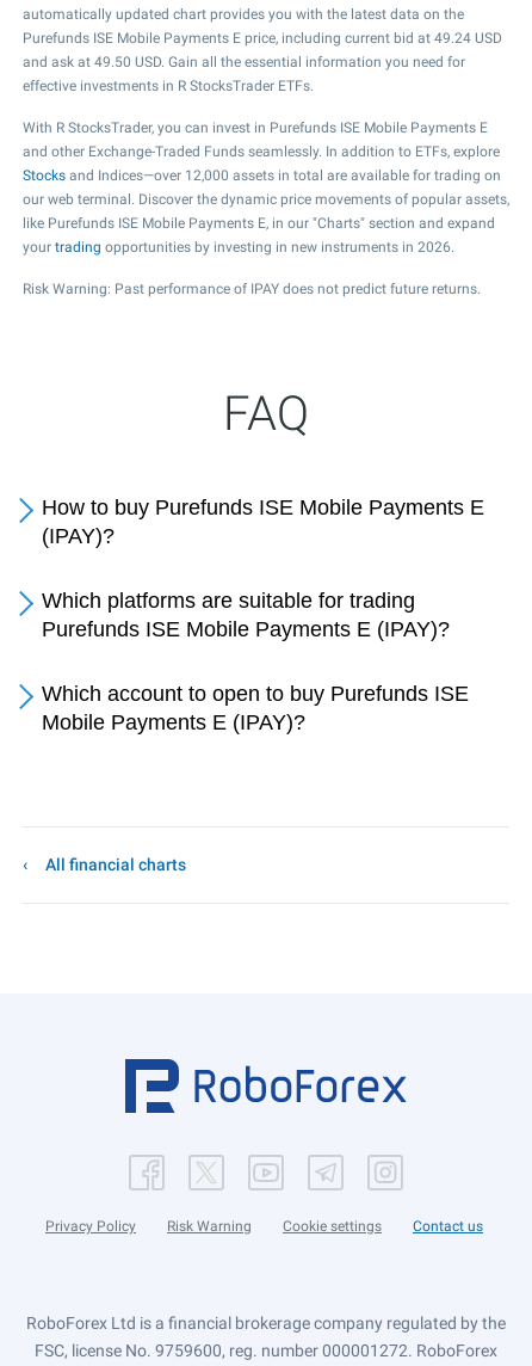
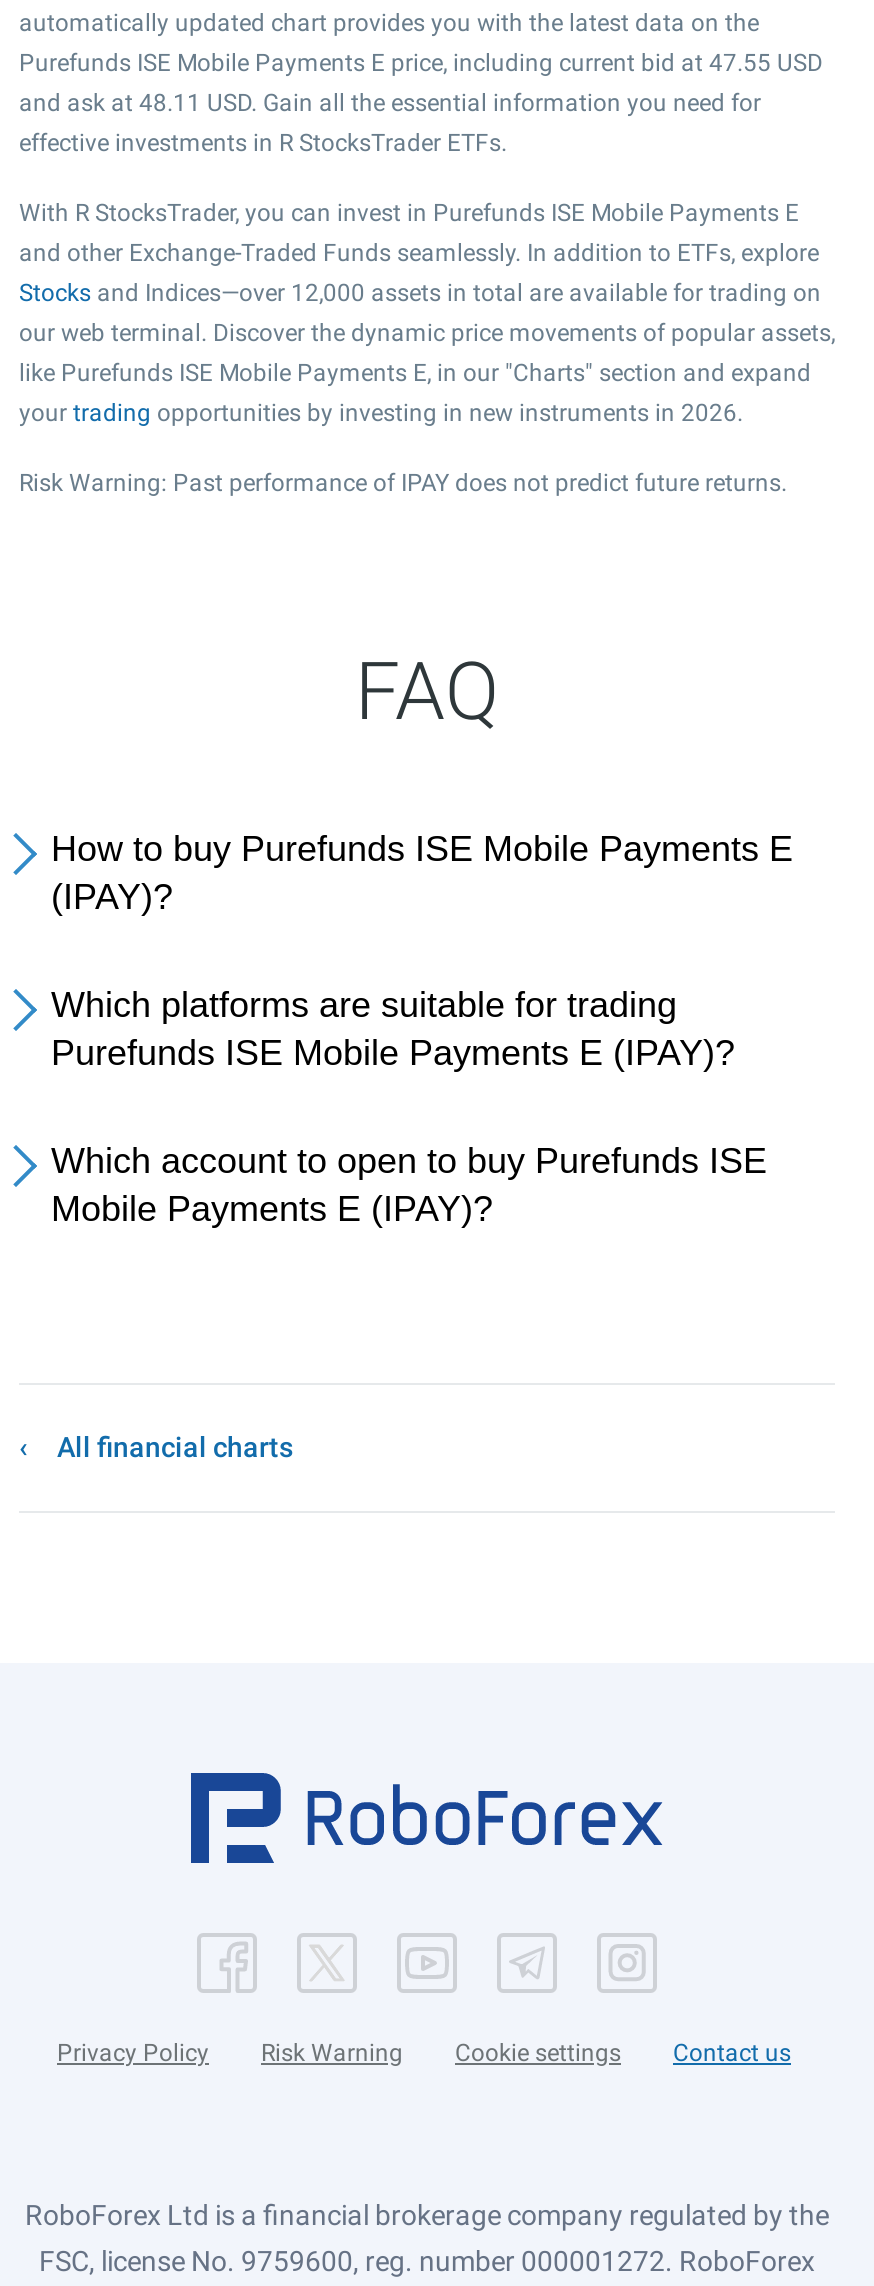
- Purefunds ISE Mobile Payments E price, including current bid at 49.24 USD
+ Purefunds ISE Mobile Payments E price, including current bid at 47.55 USD

- and ask at 49.50 USD. Gain all the essential information you need for
+ and ask at 48.11 USD. Gain all the essential information you need for
